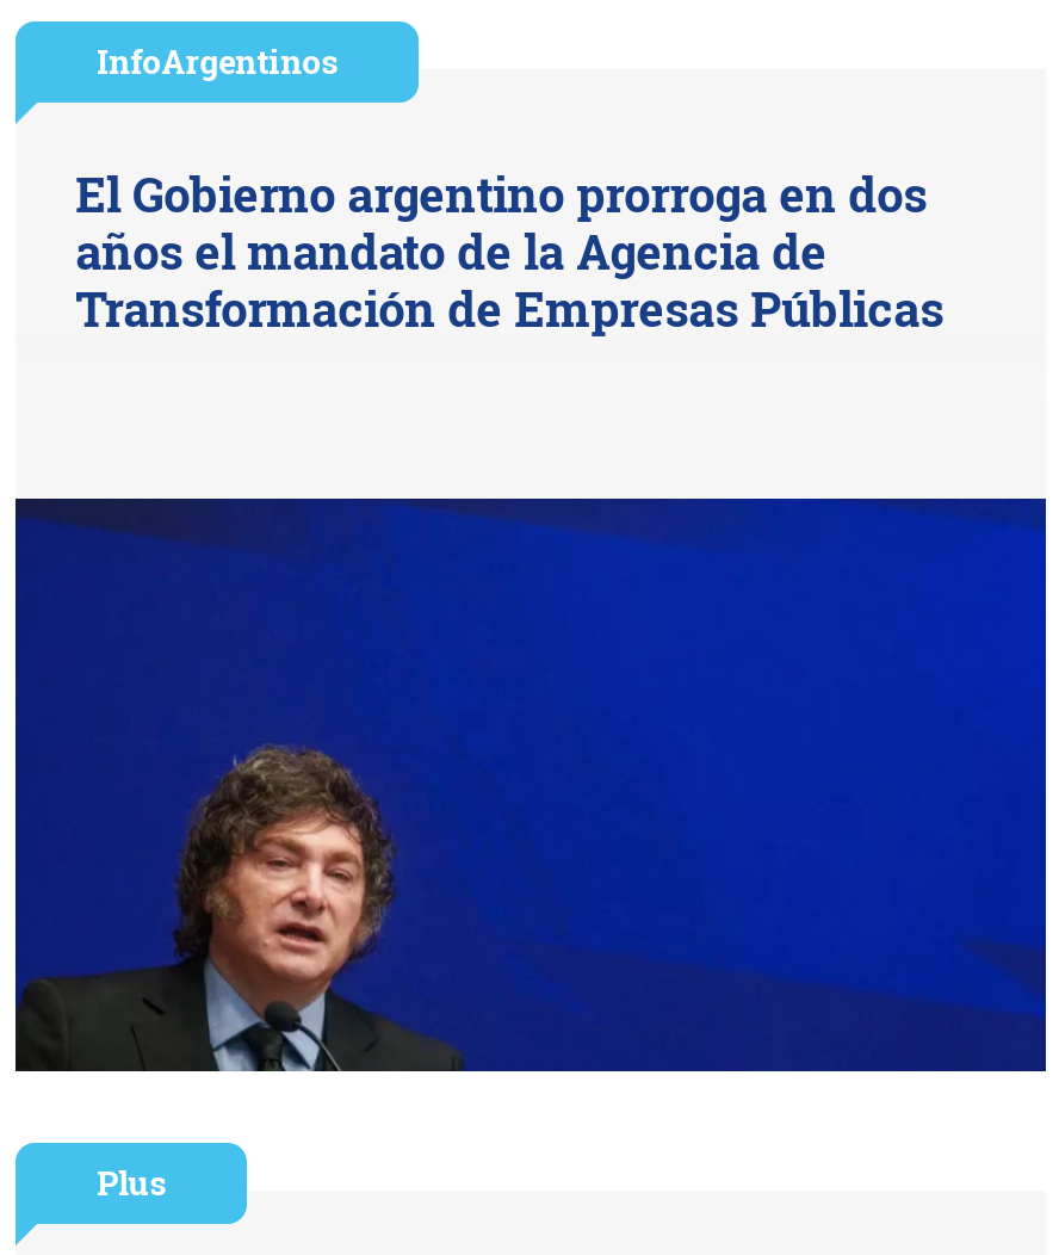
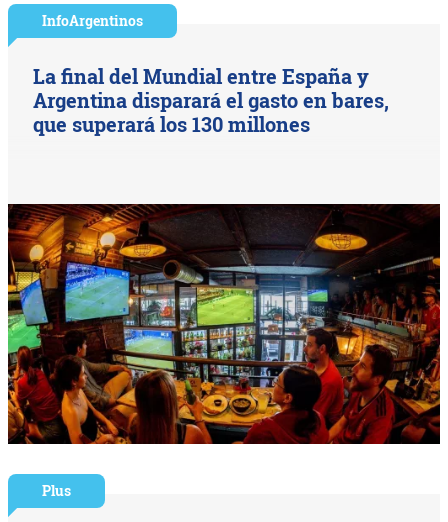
- El Gobierno argentino prorroga en dos
- años el mandato de la Agencia de
- Transformación de Empresas Públicas
+ La final del Mundial entre España y
+ Argentina disparará el gasto en bares,
+ que superará los 130 millones

- [image]
+ [image]
